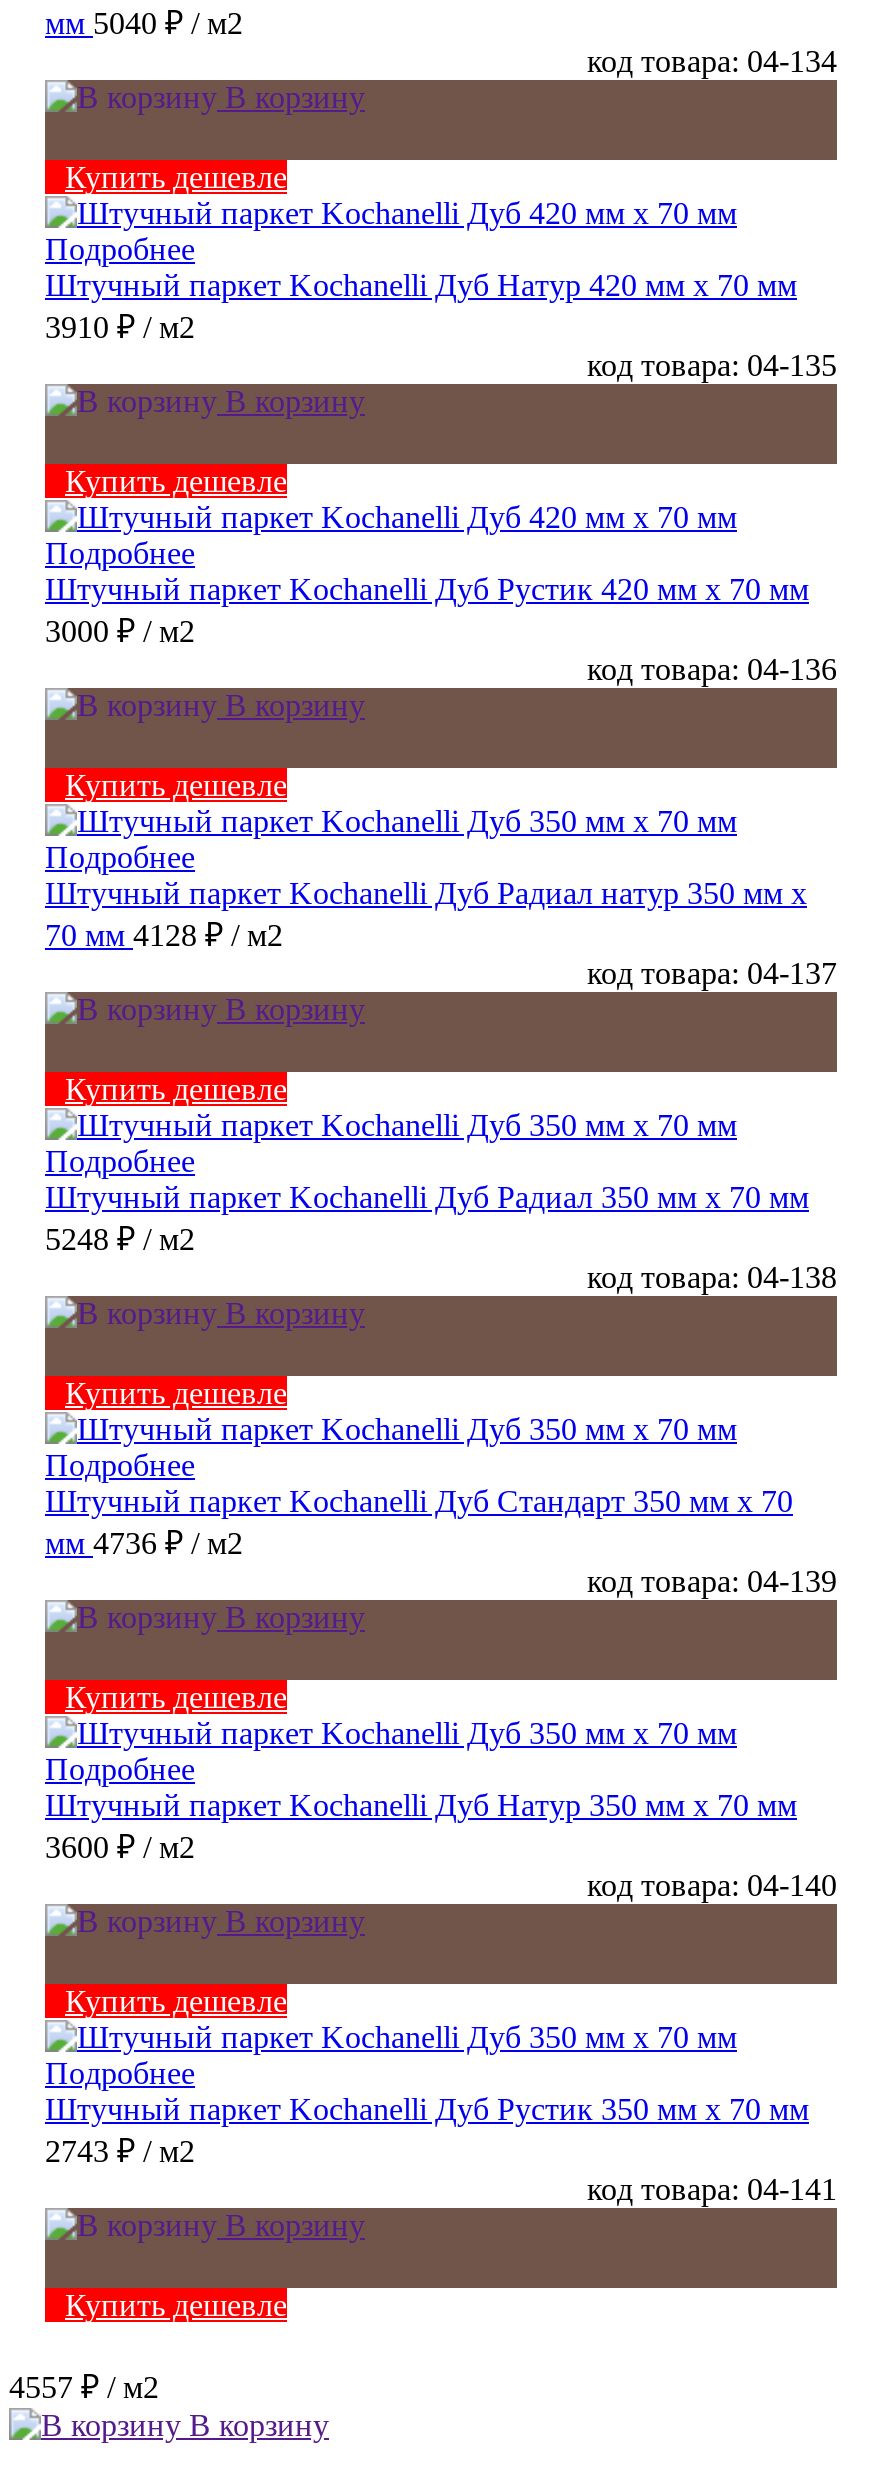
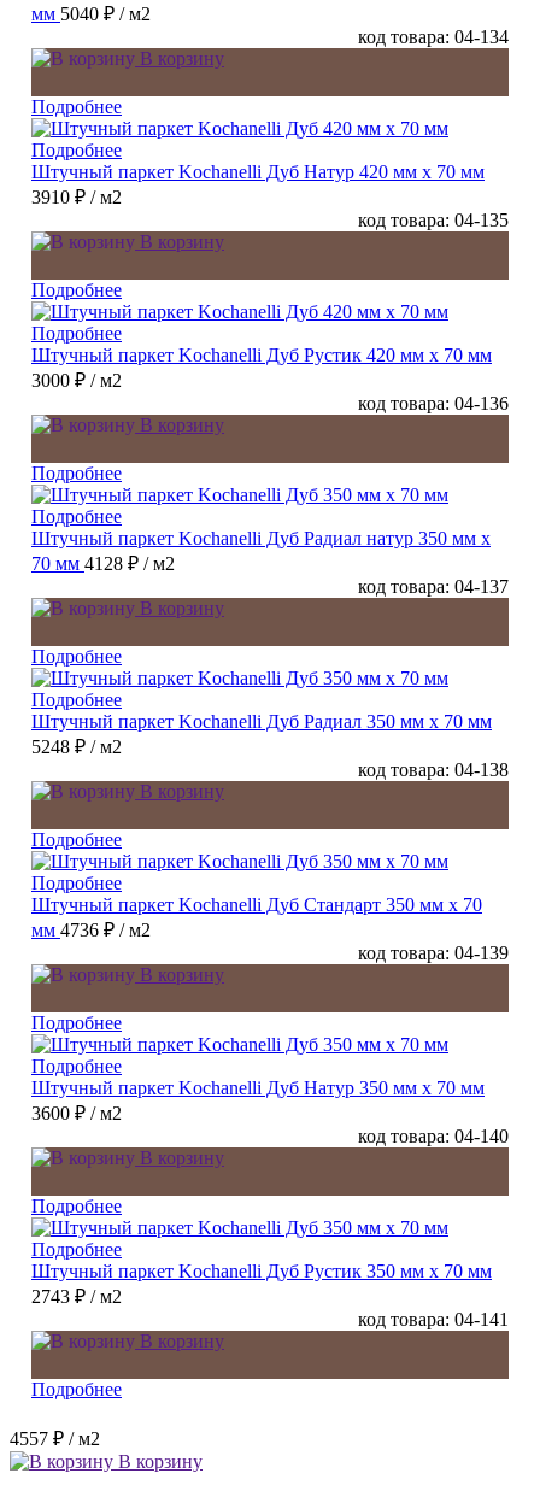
- Купить дешевле
+ Подробнее

- Купить дешевле
+ Подробнее

- Купить дешевле
+ Подробнее

- Купить дешевле
+ Подробнее

- Купить дешевле
+ Подробнее

- Купить дешевле
+ Подробнее

- Купить дешевле
+ Подробнее

- Купить дешевле
+ Подробнее
